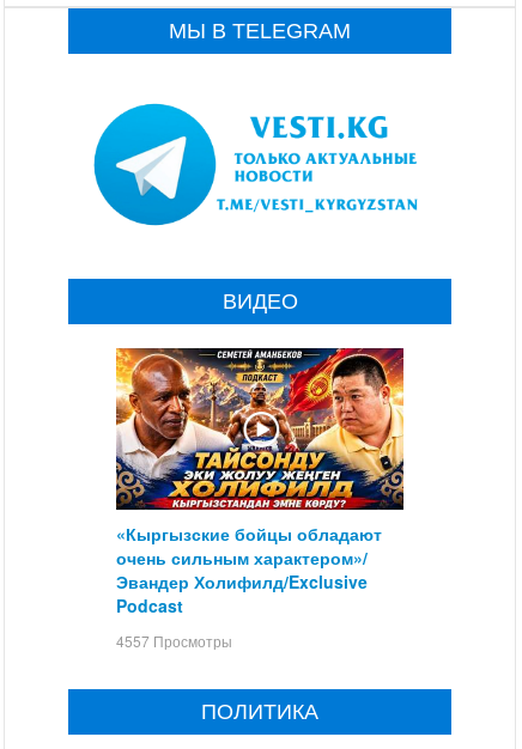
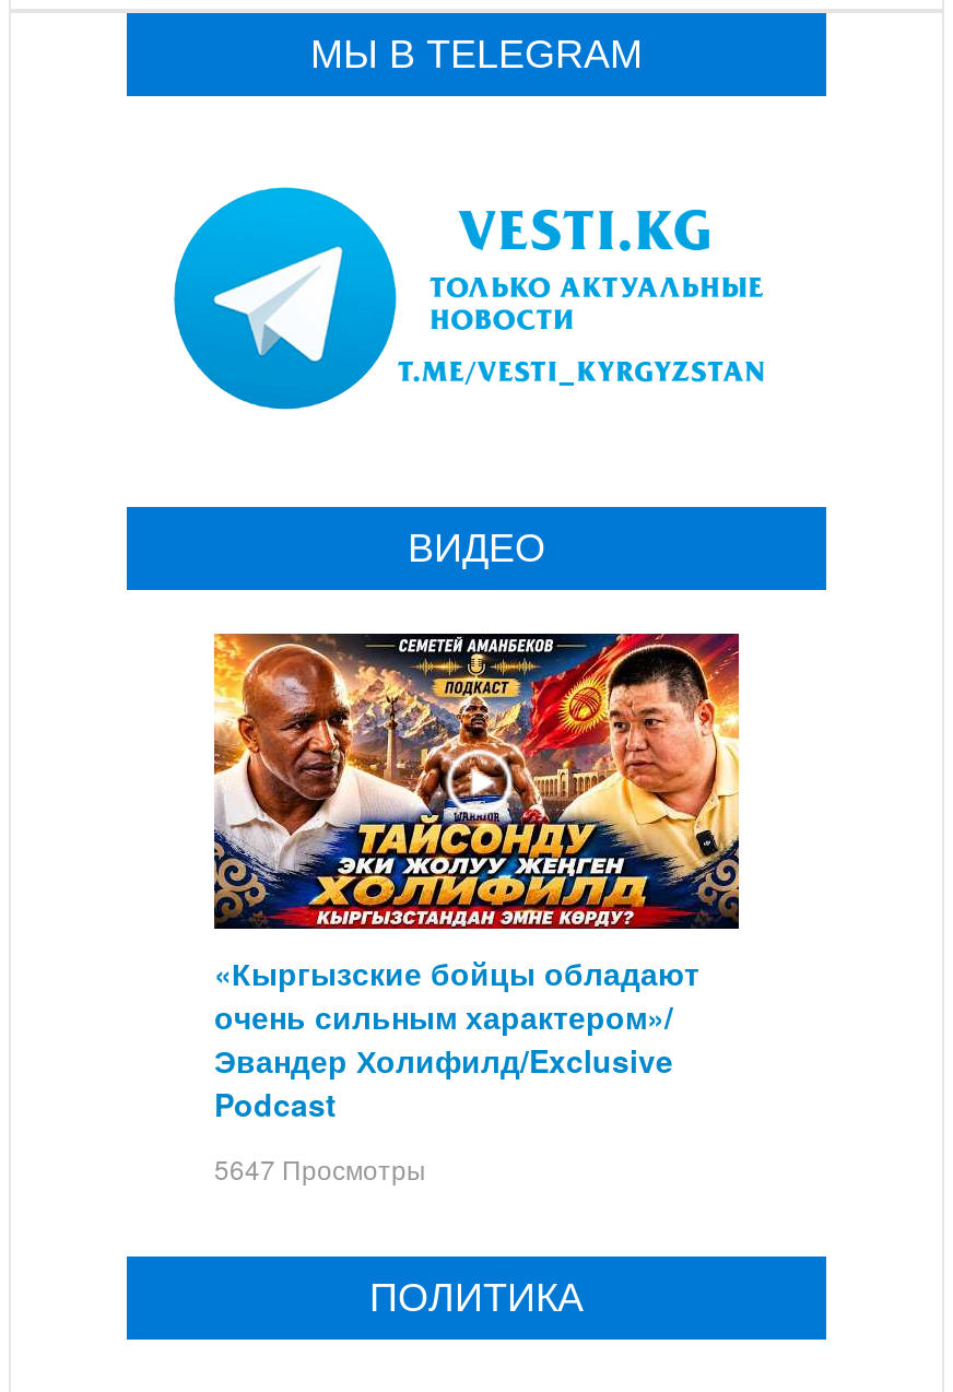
- 4557 Просмотры
+ 5647 Просмотры
